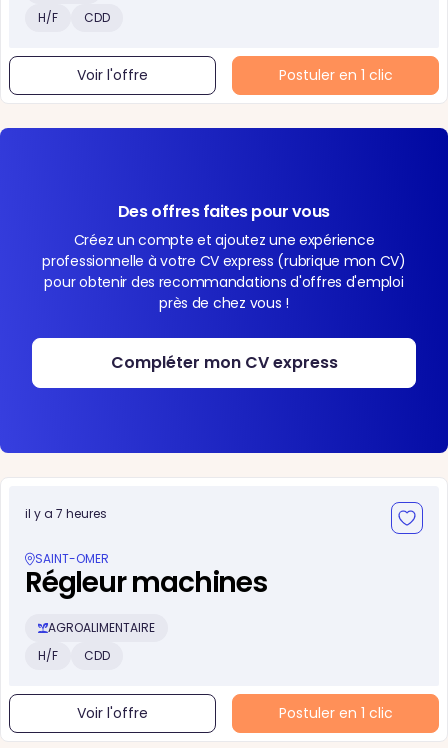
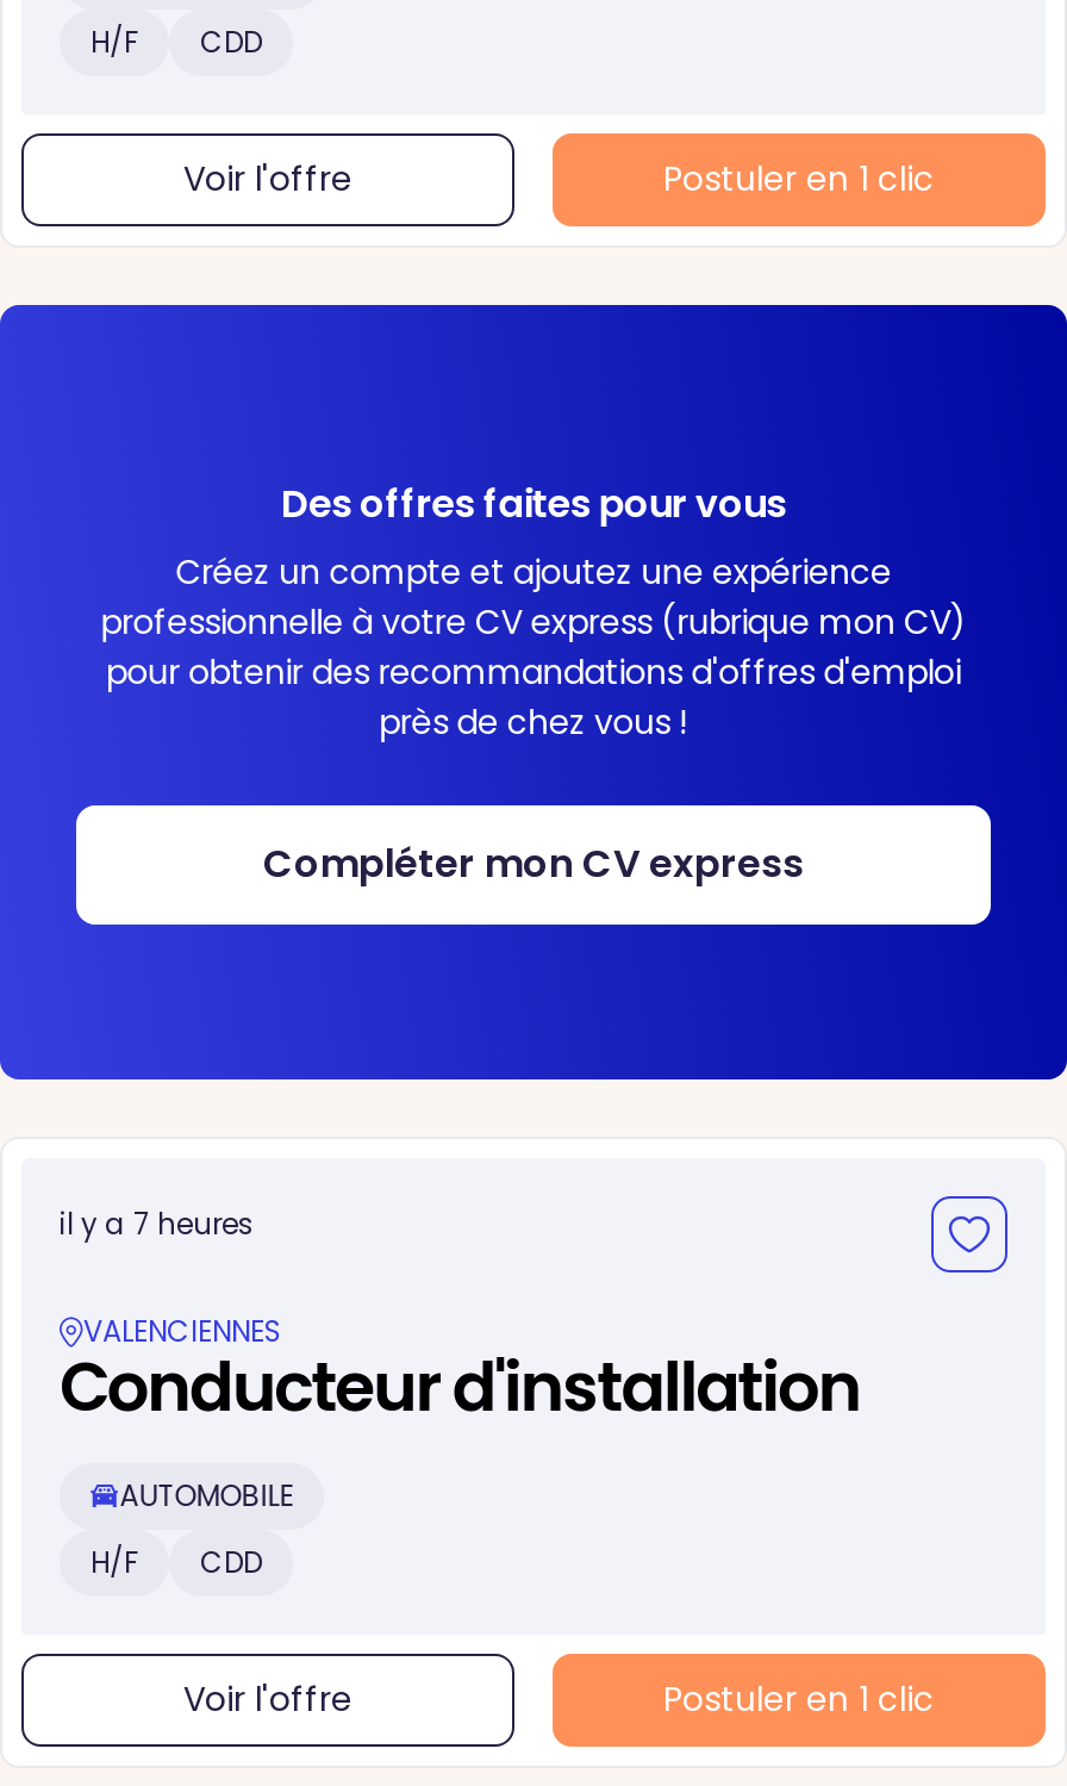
- SAINT-OMER
- Régleur machines
- AGROALIMENTAIRE
+ VALENCIENNES
+ Conducteur d'installation
+ AUTOMOBILE
